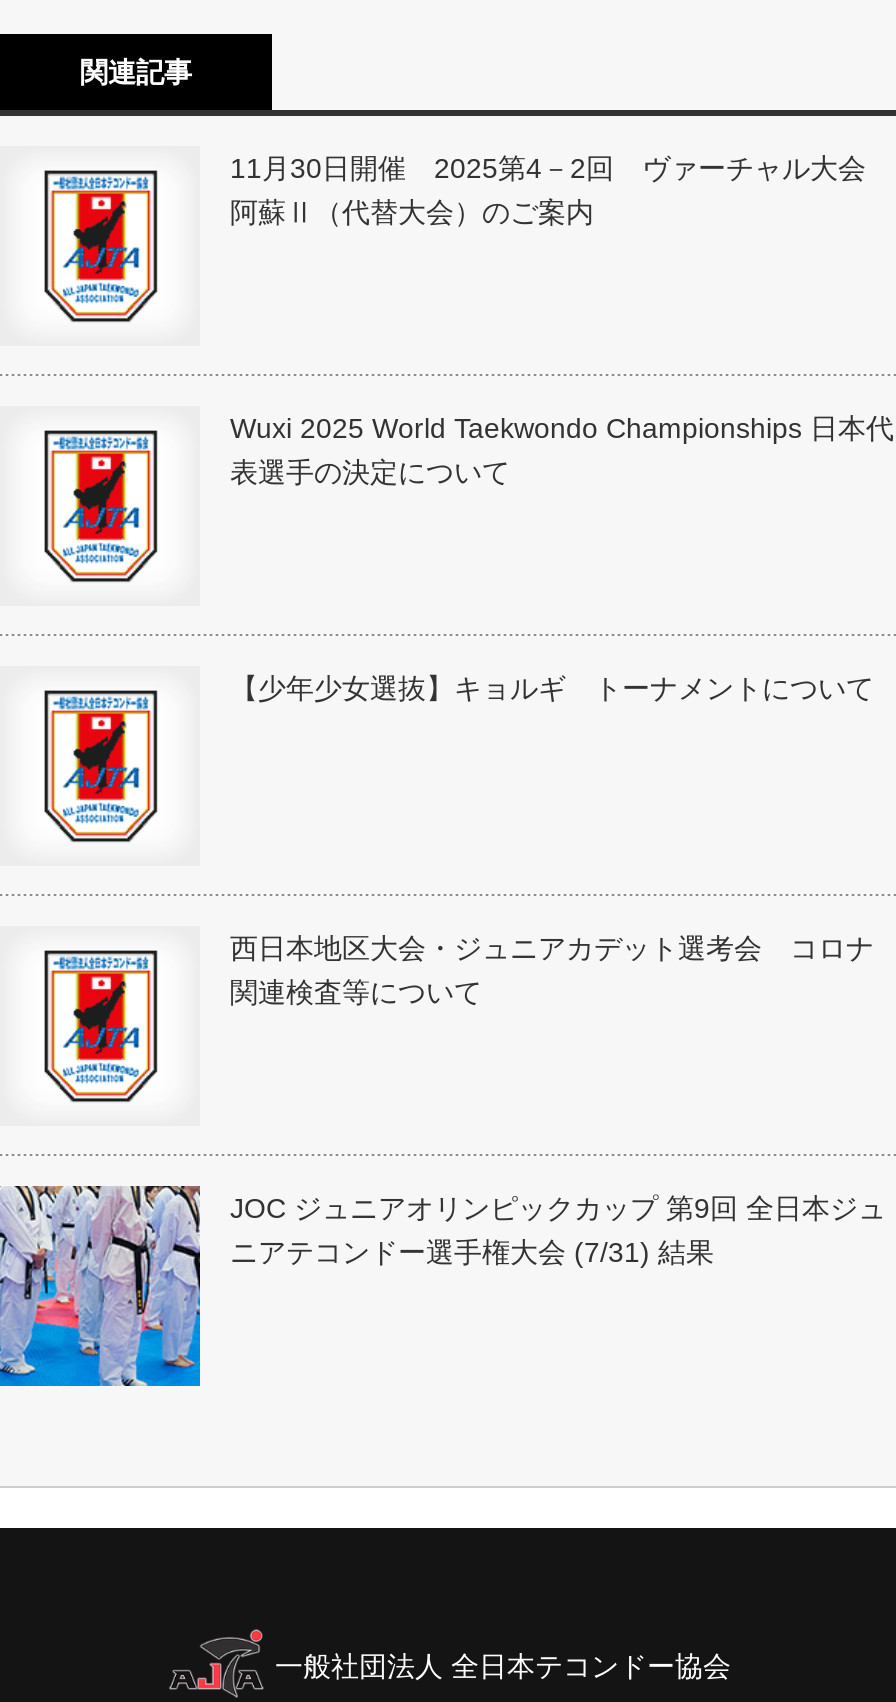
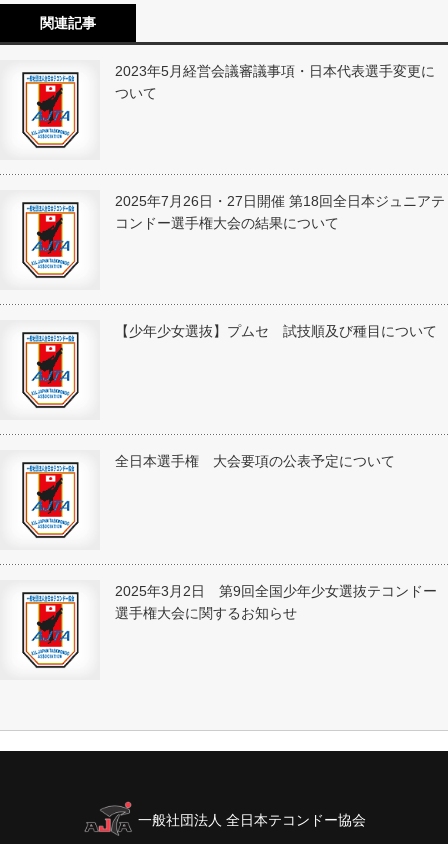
- 11月30日開催 2025第4－2回 ヴァーチャル大会
- 阿蘇Ⅱ（代替大会）のご案内
+ 2023年5月経営会議審議事項・日本代表選手変更に
+ ついて

- Wuxi 2025 World Taekwondo Championships 日本代
- 表選手の決定について
+ 2025年7月26日・27日開催 第18回全日本ジュニアテ
+ コンドー選手権大会の結果について

- 【少年少女選抜】キョルギ トーナメントについて
+ 【少年少女選抜】プムセ 試技順及び種目について

- 西日本地区大会・ジュニアカデット選考会 コロナ
- 関連検査等について
+ 全日本選手権 大会要項の公表予定について

- [image]
- JOC ジュニアオリンピックカップ 第9回 全日本ジュ
- ニアテコンドー選手権大会 (7/31) 結果
+ [image]
+ 2025年3月2日 第9回全国少年少女選抜テコンドー
+ 選手権大会に関するお知らせ
